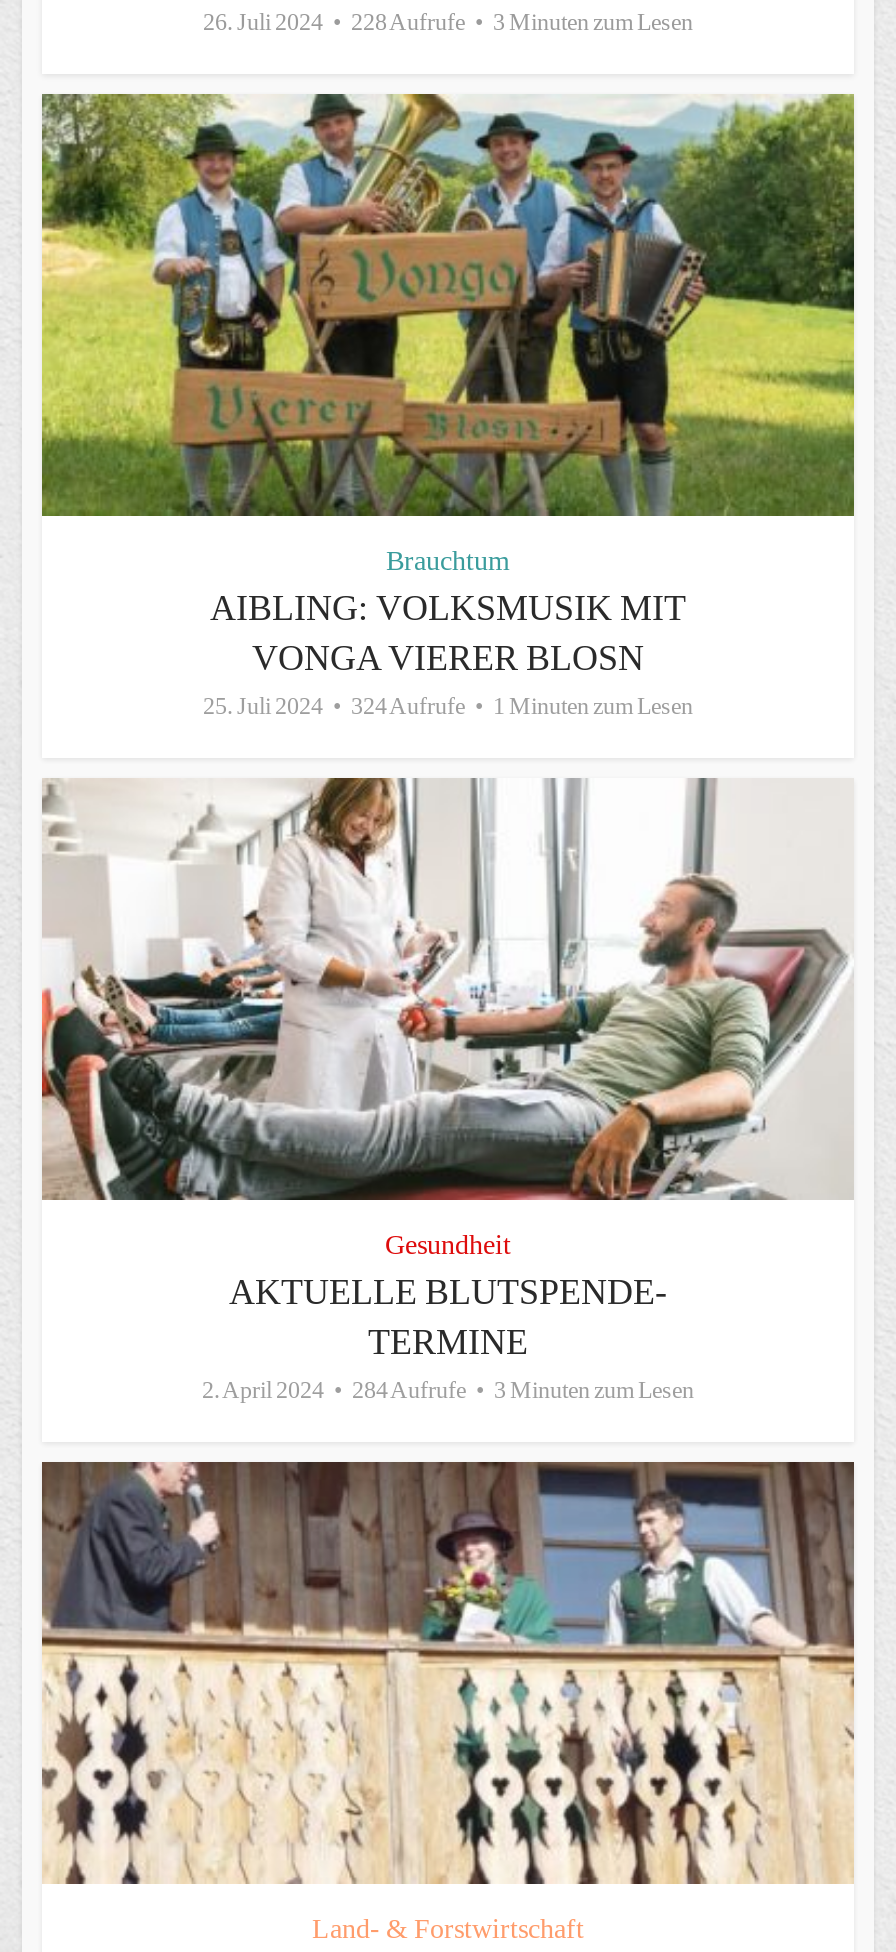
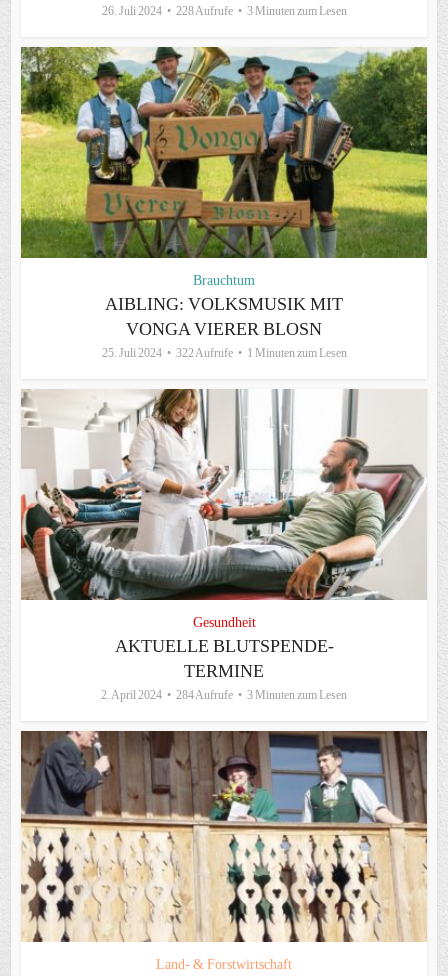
- 25. Juli 2024 324 Aufrufe 1 Minuten zum Lesen
+ 25. Juli 2024 322 Aufrufe 1 Minuten zum Lesen
